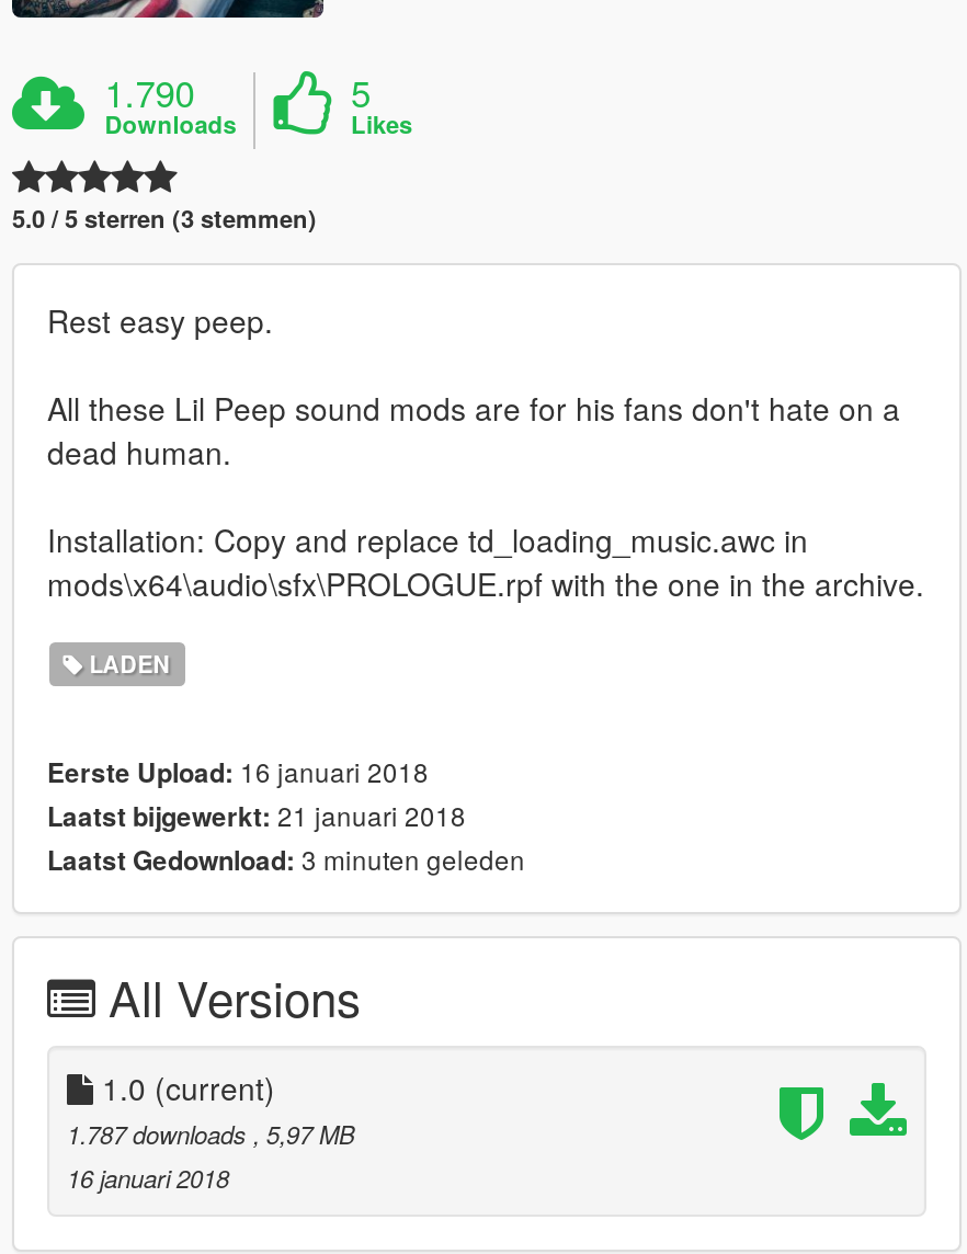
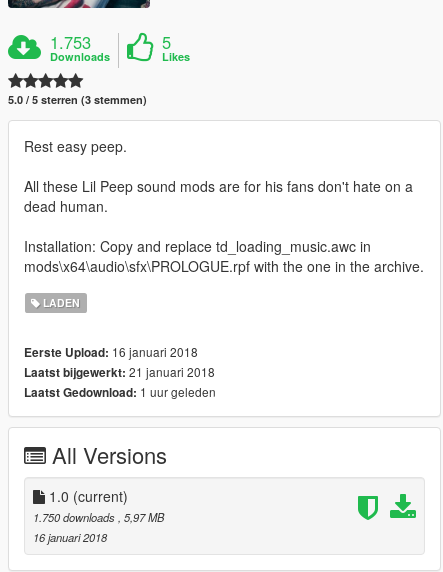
- 1.790
+ 1.753

- Laatst Gedownload: 3 minuten geleden
+ Laatst Gedownload: 1 uur geleden

- 1.787 downloads, 5,97 MB
+ 1.750 downloads, 5,97 MB
